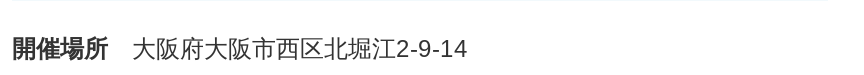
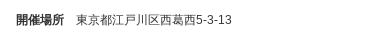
- 大阪府大阪市西区北堀江2-9-14
+ 東京都江戸川区西葛西5-3-13
